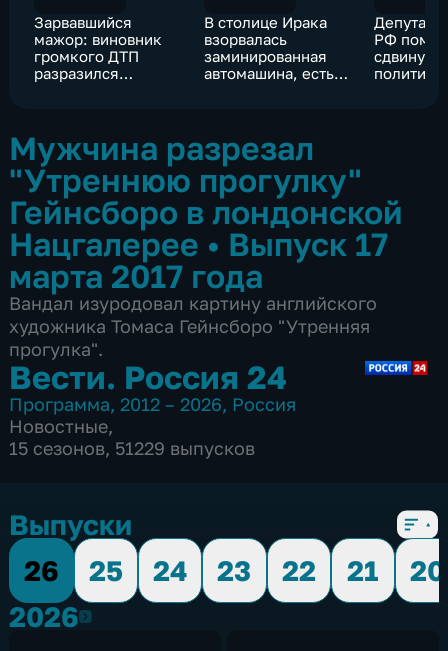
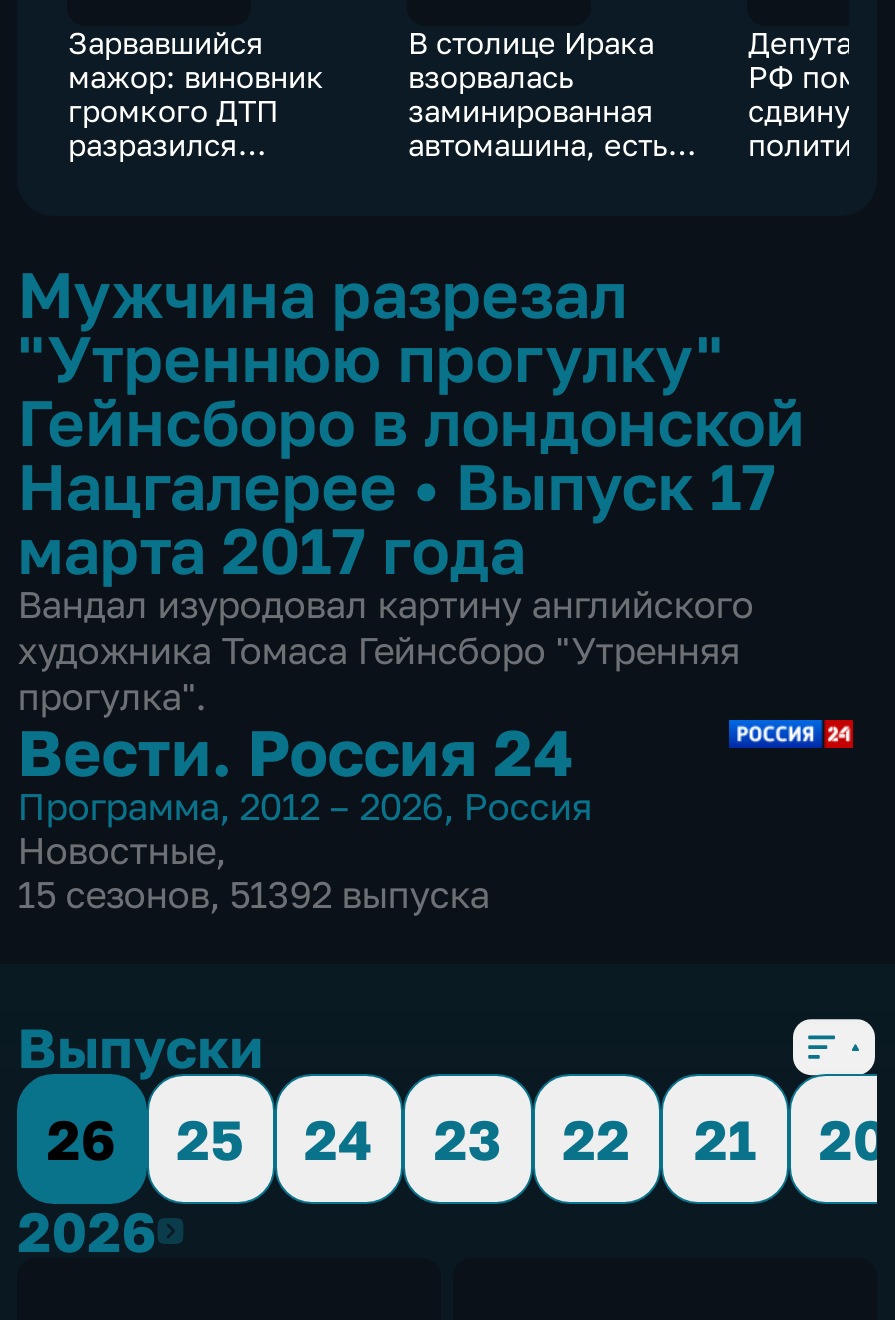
- 15 сезонов, 51229 выпусков
+ 15 сезонов, 51392 выпуска
